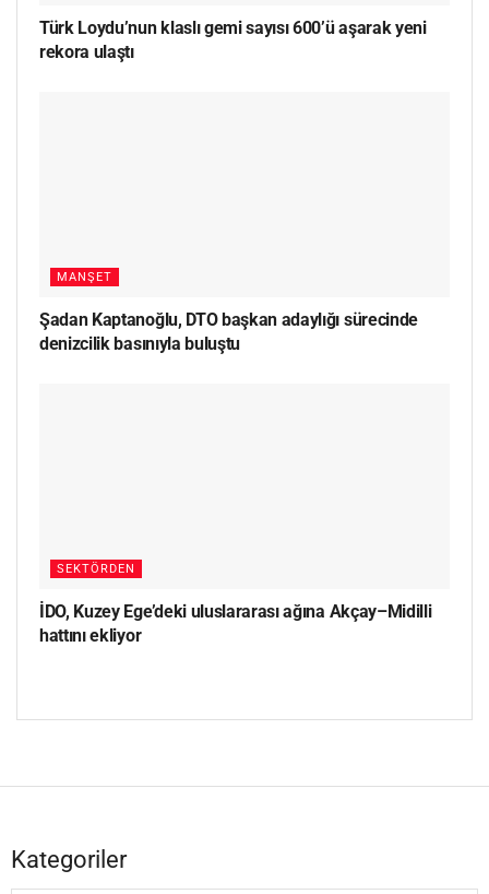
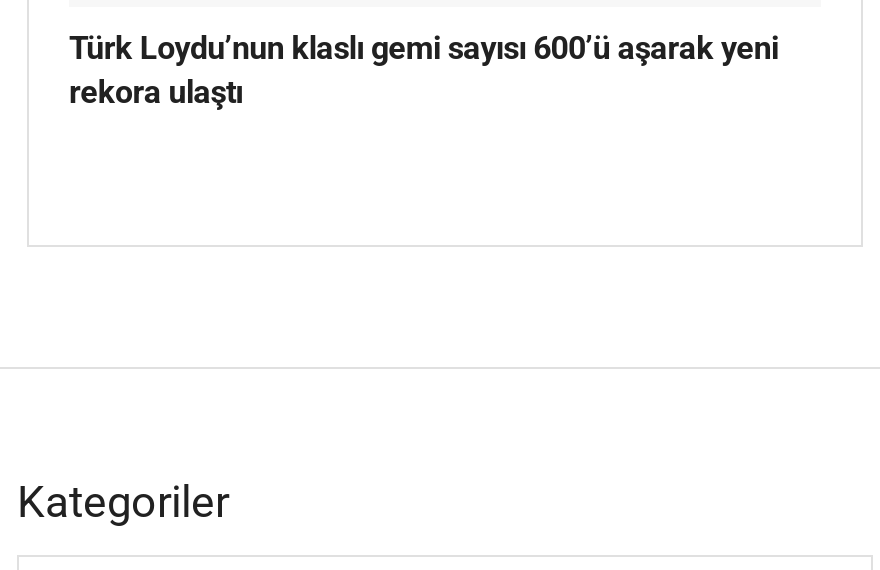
- MANŞET
- Şadan Kaptanoğlu, DTO başkan adaylığı sürecinde
- denizcilik basınıyla buluştu

- SEKTÖRDEN
- İDO, Kuzey Ege’deki uluslararası ağına Akçay–Midilli
- hattını ekliyor
